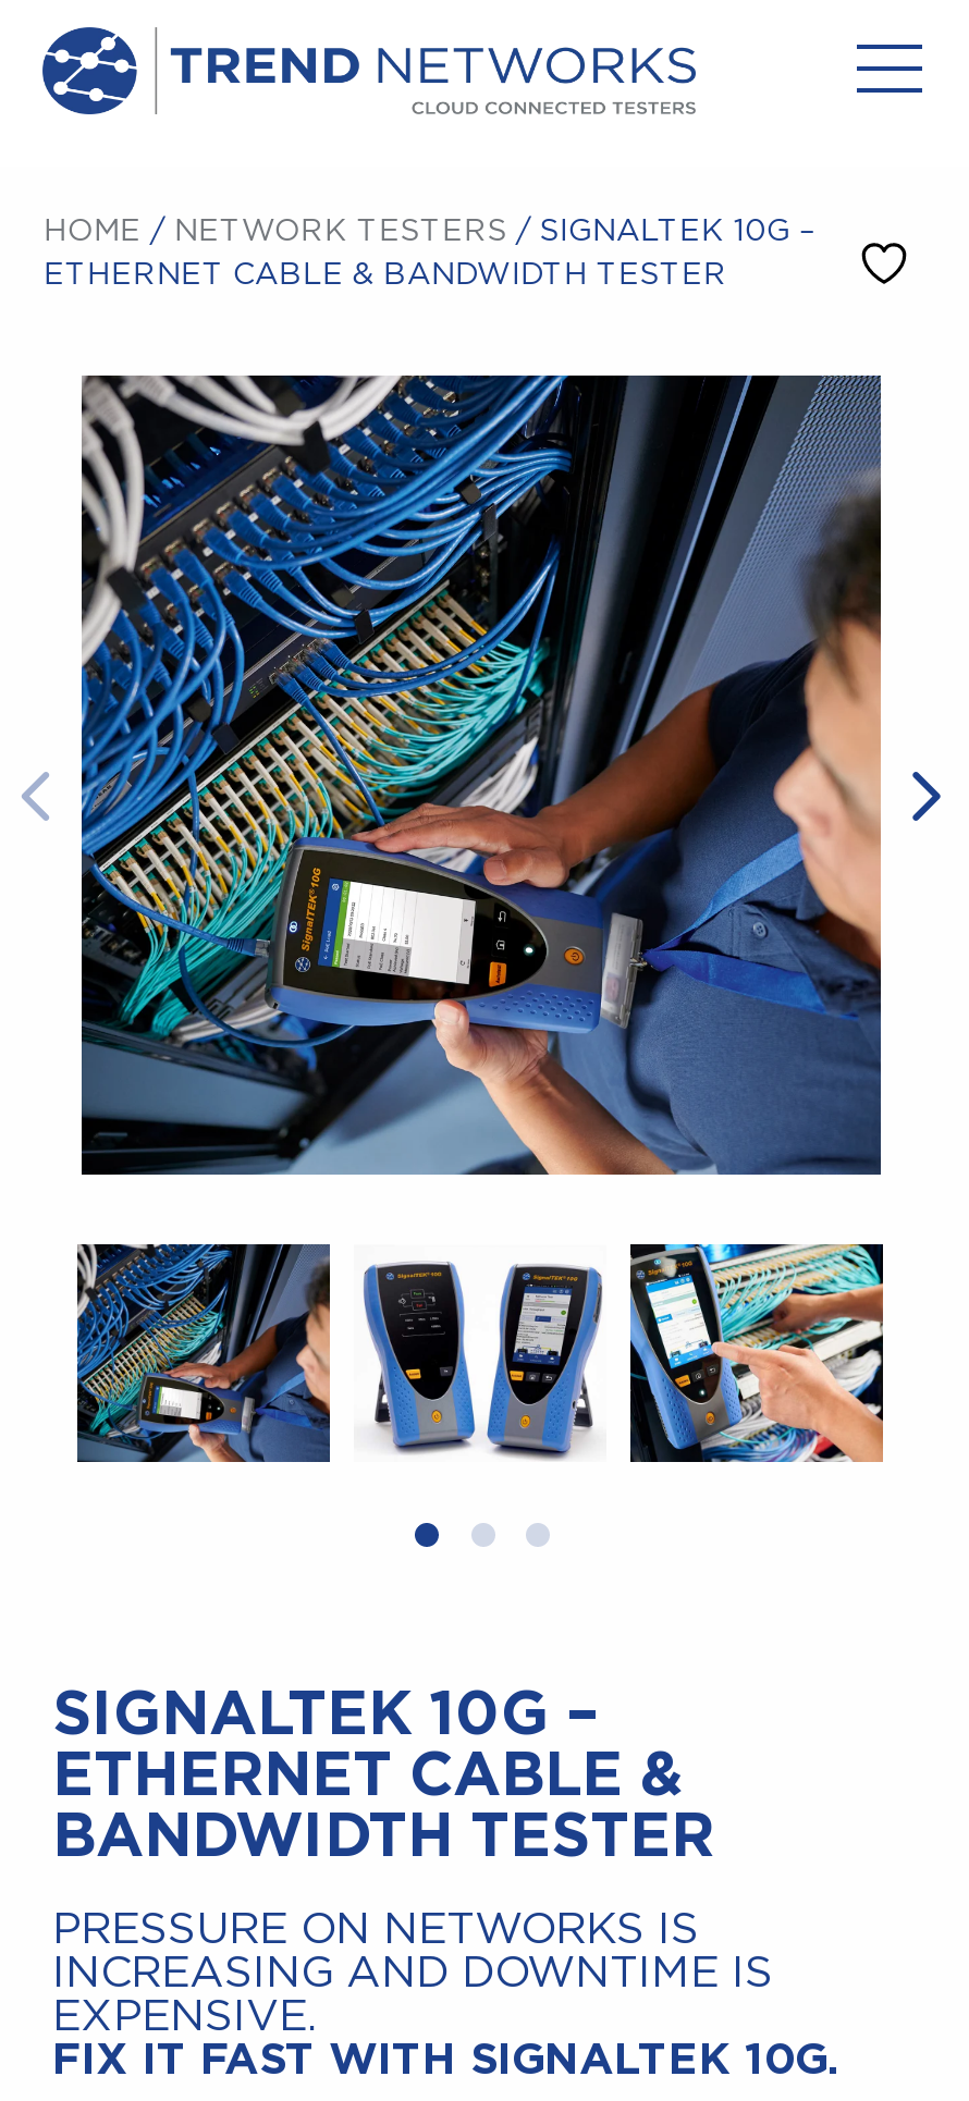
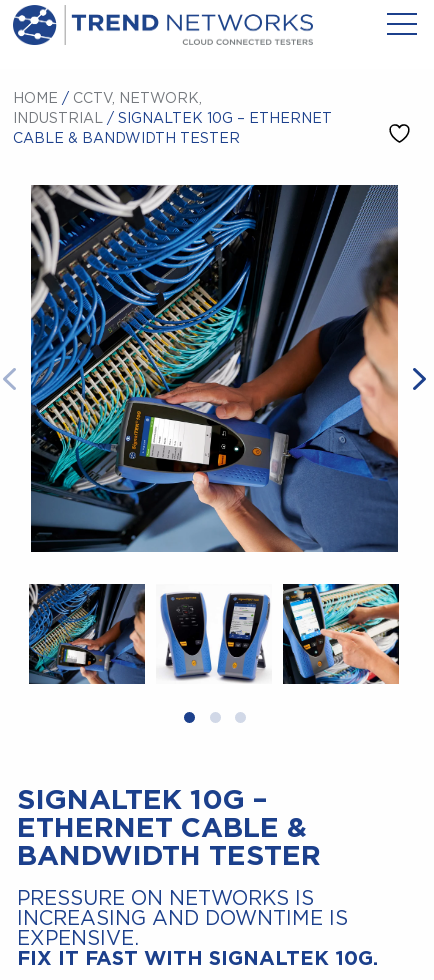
- HOME / NETWORK TESTERS / SIGNALTEK 10G –
- ETHERNET CABLE & BANDWIDTH TESTER
+ HOME / CCTV, NETWORK,
+ INDUSTRIAL / SIGNALTEK 10G – ETHERNET
+ CABLE & BANDWIDTH TESTER
